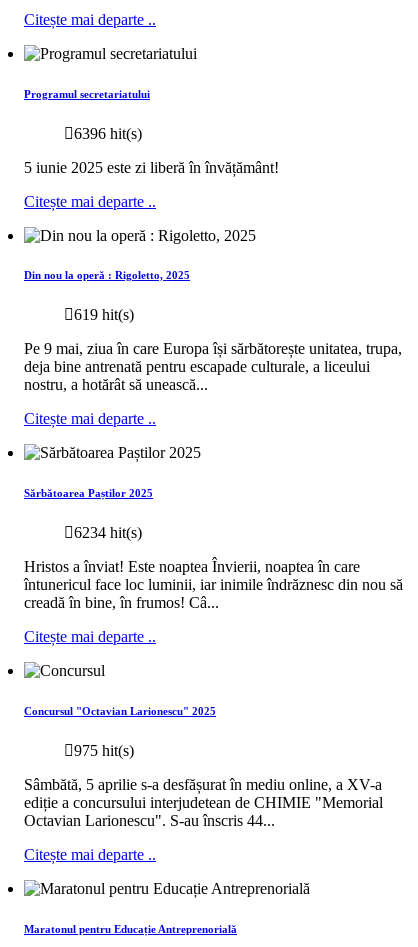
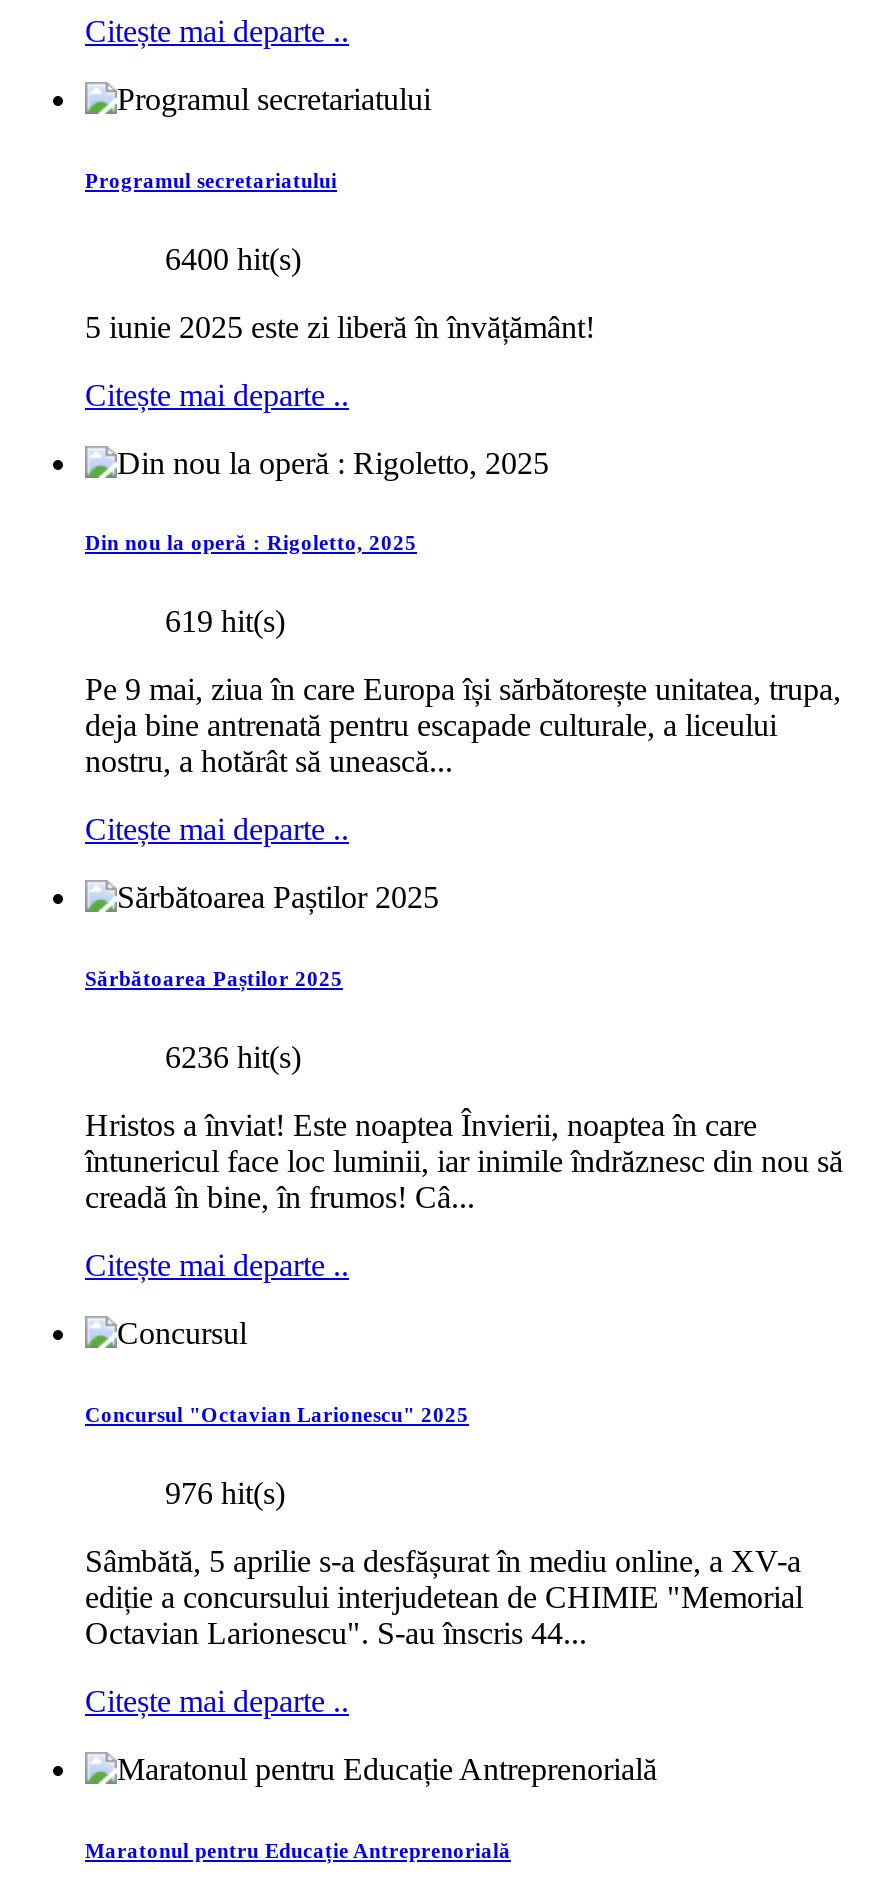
- 6396 hit(s)
+ 6400 hit(s)

- 6234 hit(s)
+ 6236 hit(s)

- 975 hit(s)
+ 976 hit(s)
